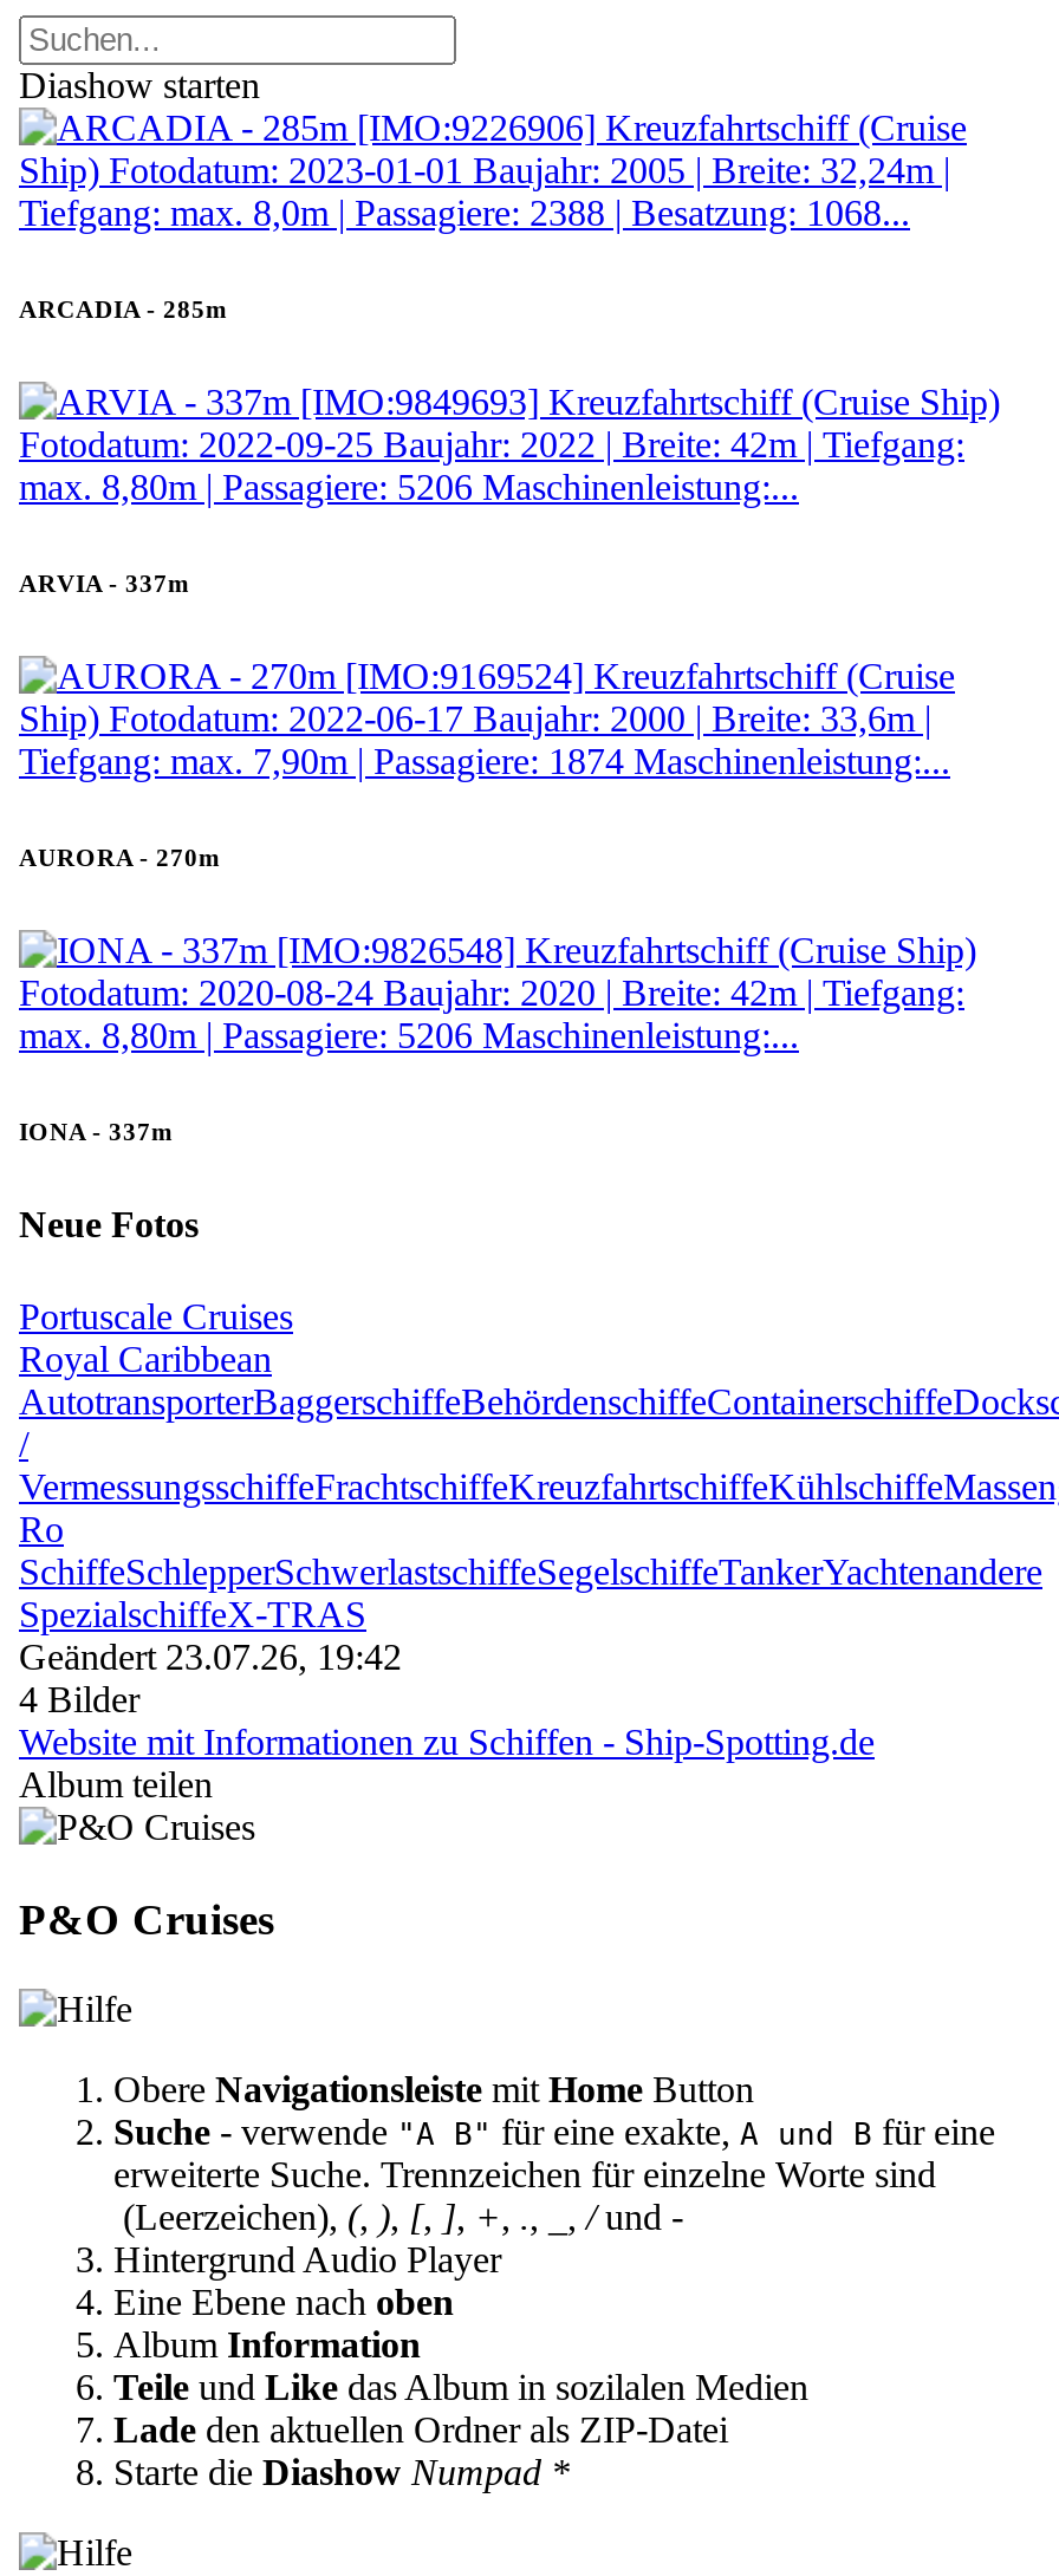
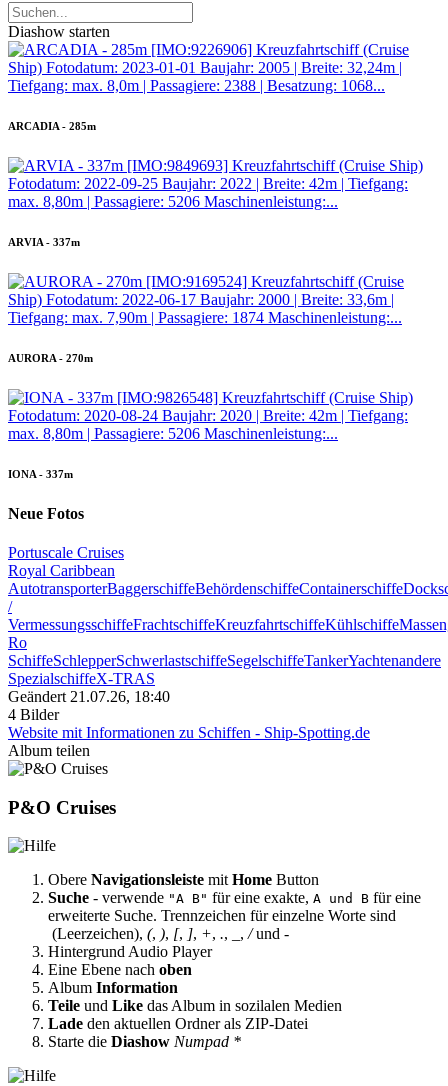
- Geändert 23.07.26, 19:42
+ Geändert 21.07.26, 18:40
